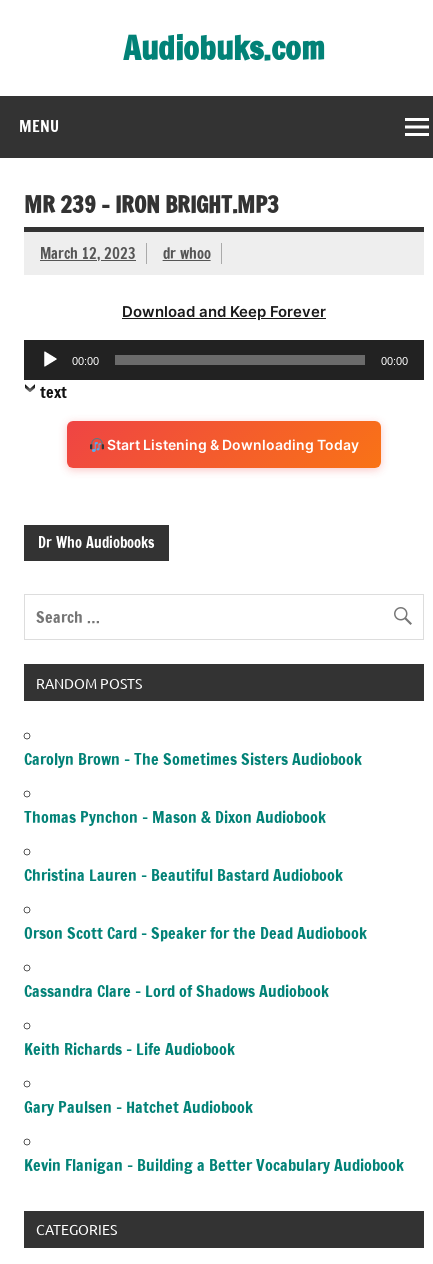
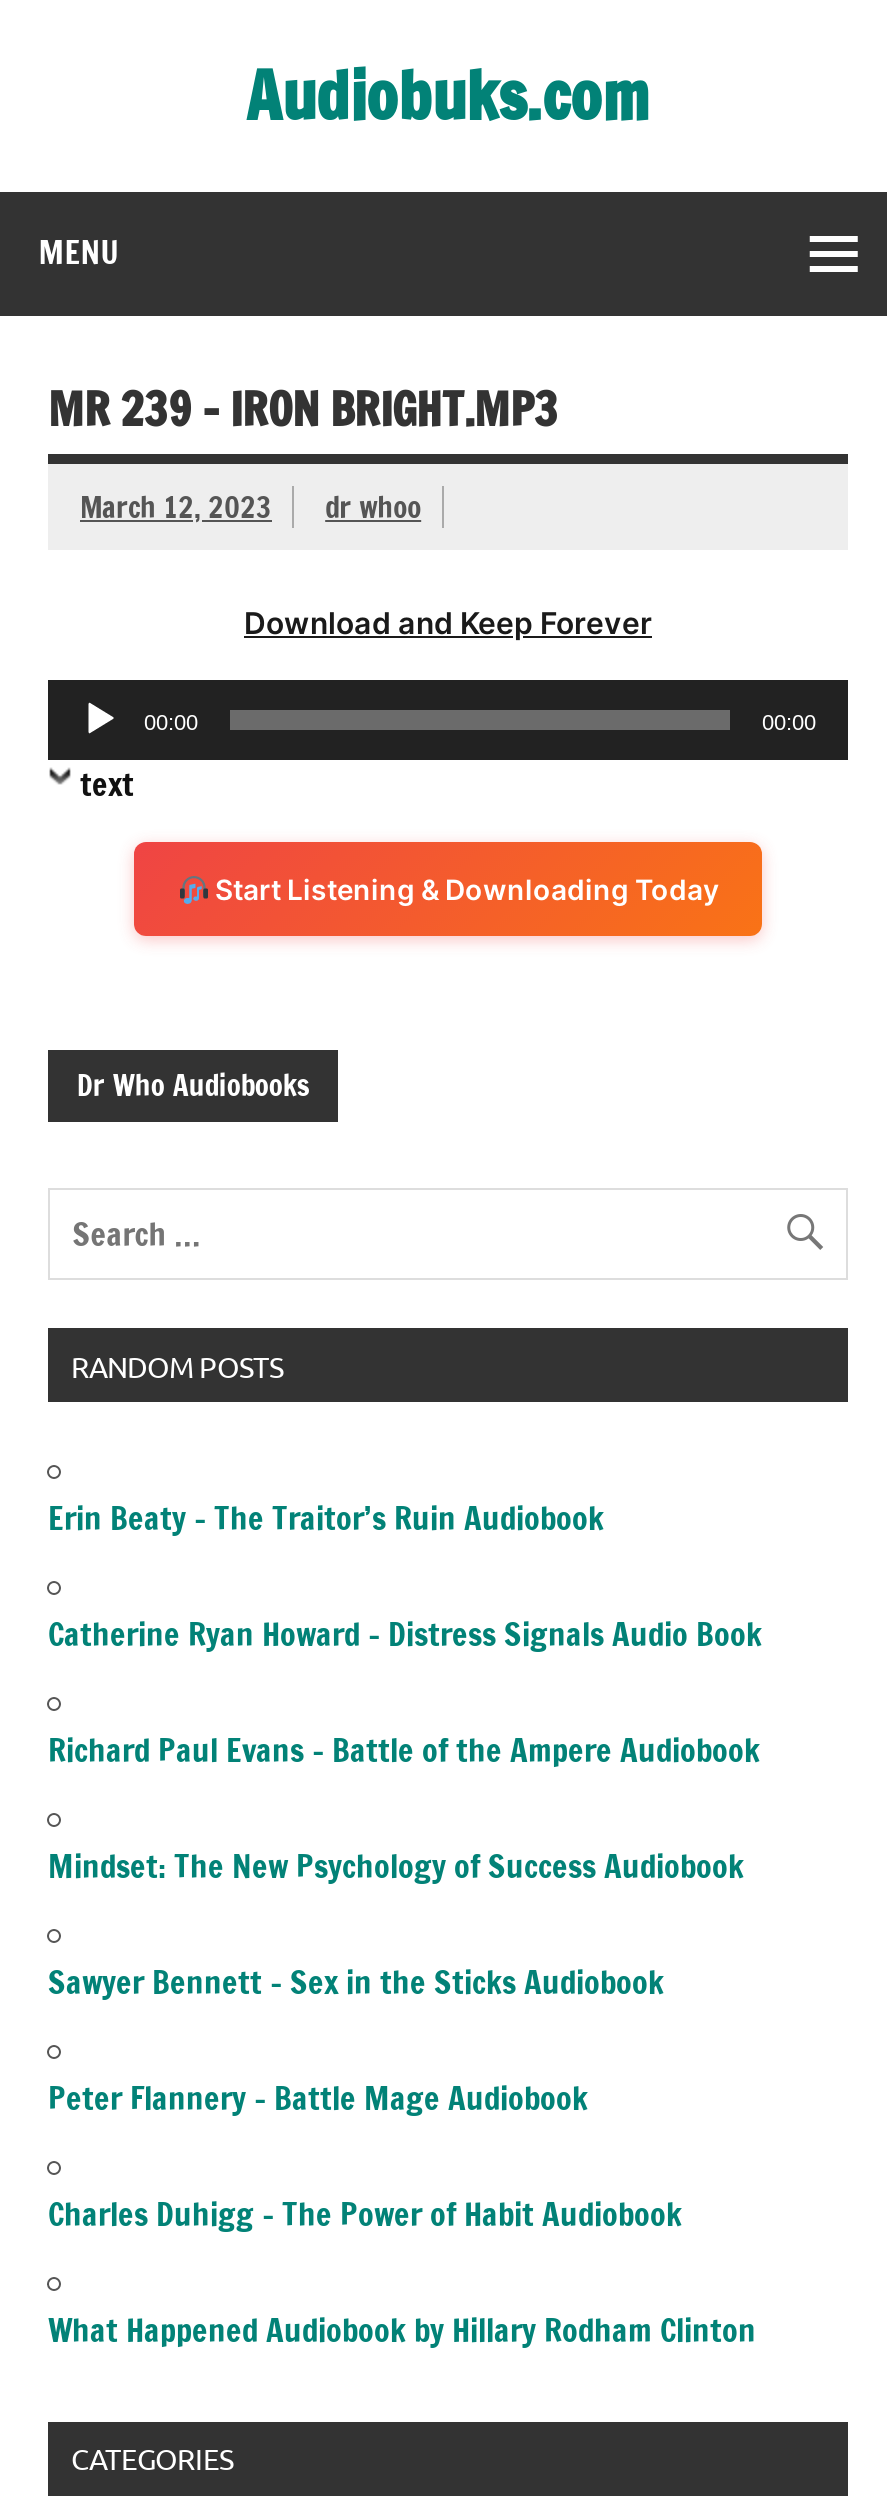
- Carolyn Brown – The Sometimes Sisters Audiobook
+ Erin Beaty – The Traitor’s Ruin Audiobook

- Thomas Pynchon – Mason & Dixon Audiobook
+ Catherine Ryan Howard – Distress Signals Audio Book

- Christina Lauren – Beautiful Bastard Audiobook
+ Richard Paul Evans – Battle of the Ampere Audiobook

- Orson Scott Card – Speaker for the Dead Audiobook
+ Mindset: The New Psychology of Success Audiobook

- Cassandra Clare – Lord of Shadows Audiobook
+ Sawyer Bennett – Sex in the Sticks Audiobook

- Keith Richards – Life Audiobook
+ Peter Flannery – Battle Mage Audiobook

- Gary Paulsen – Hatchet Audiobook
+ Charles Duhigg – The Power of Habit Audiobook

- Kevin Flanigan – Building a Better Vocabulary Audiobook
+ What Happened Audiobook by Hillary Rodham Clinton
